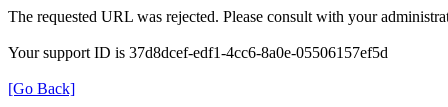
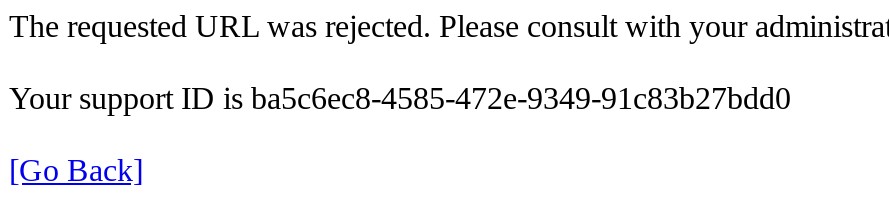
- Your support ID is 37d8dcef-edf1-4cc6-8a0e-05506157ef5d
+ Your support ID is ba5c6ec8-4585-472e-9349-91c83b27bdd0
